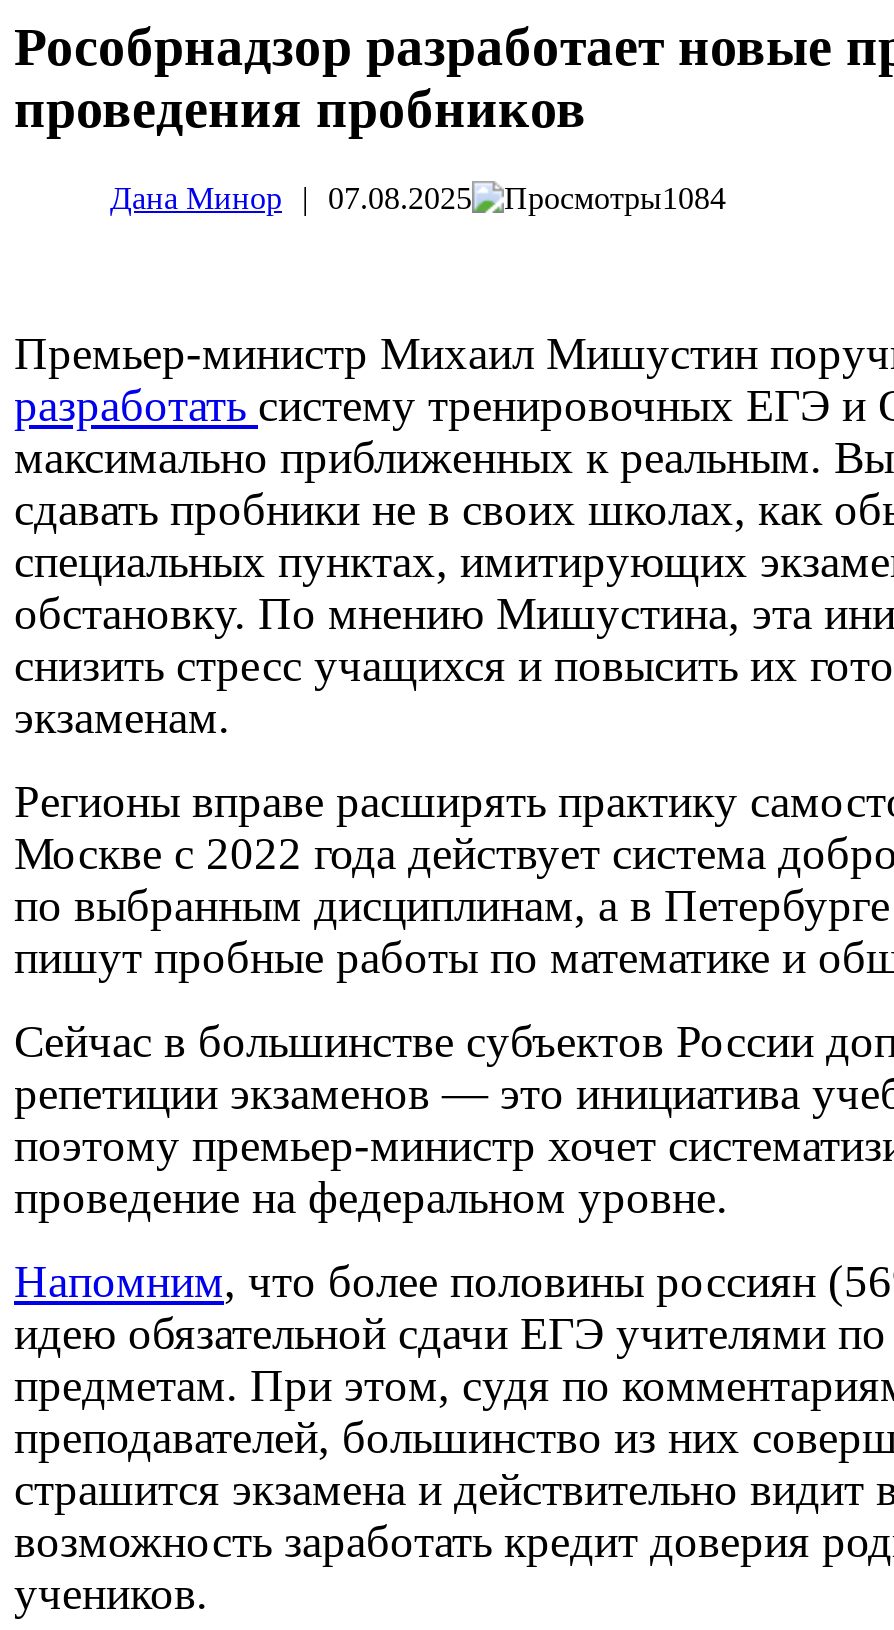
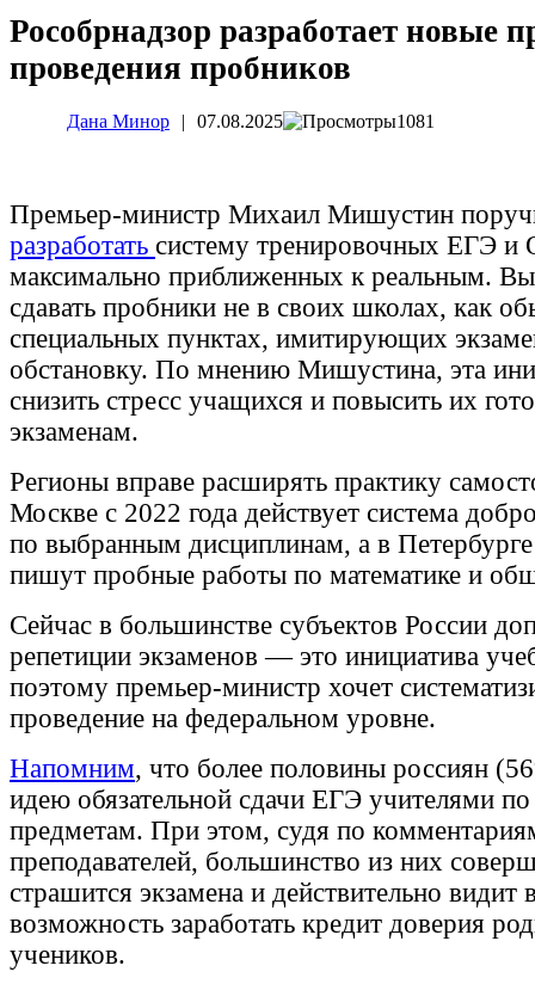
- 1084
+ 1081
